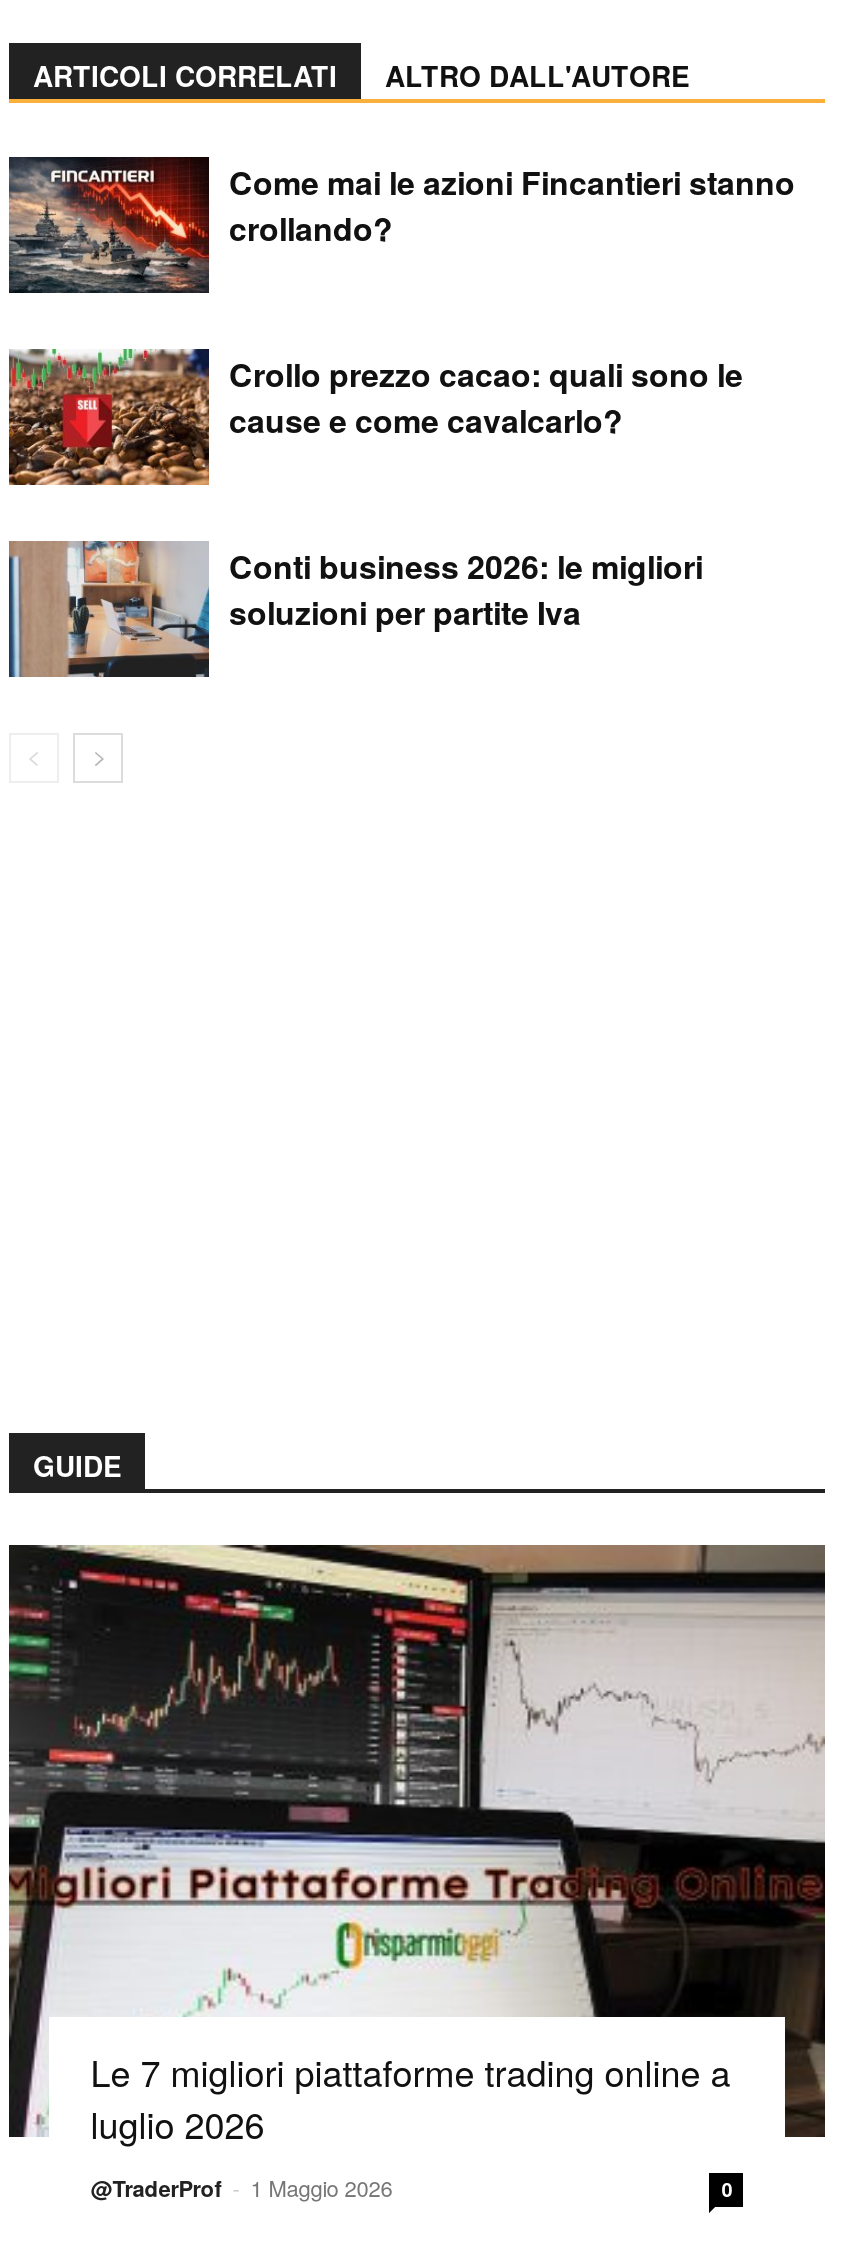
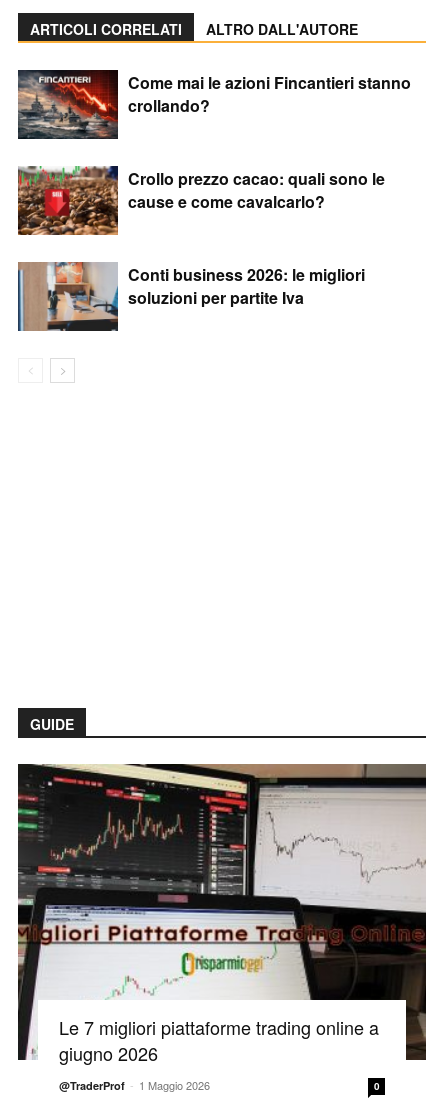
- luglio 2026
+ giugno 2026
